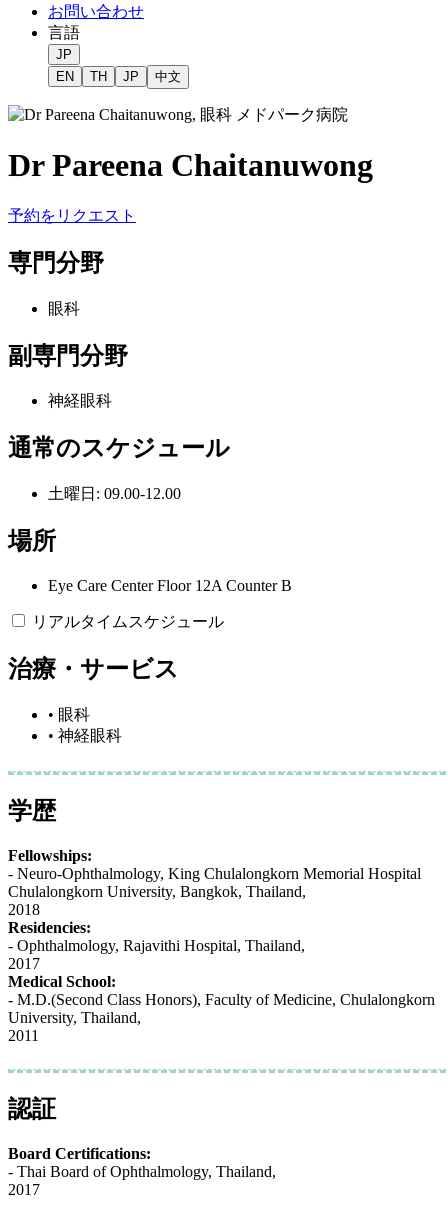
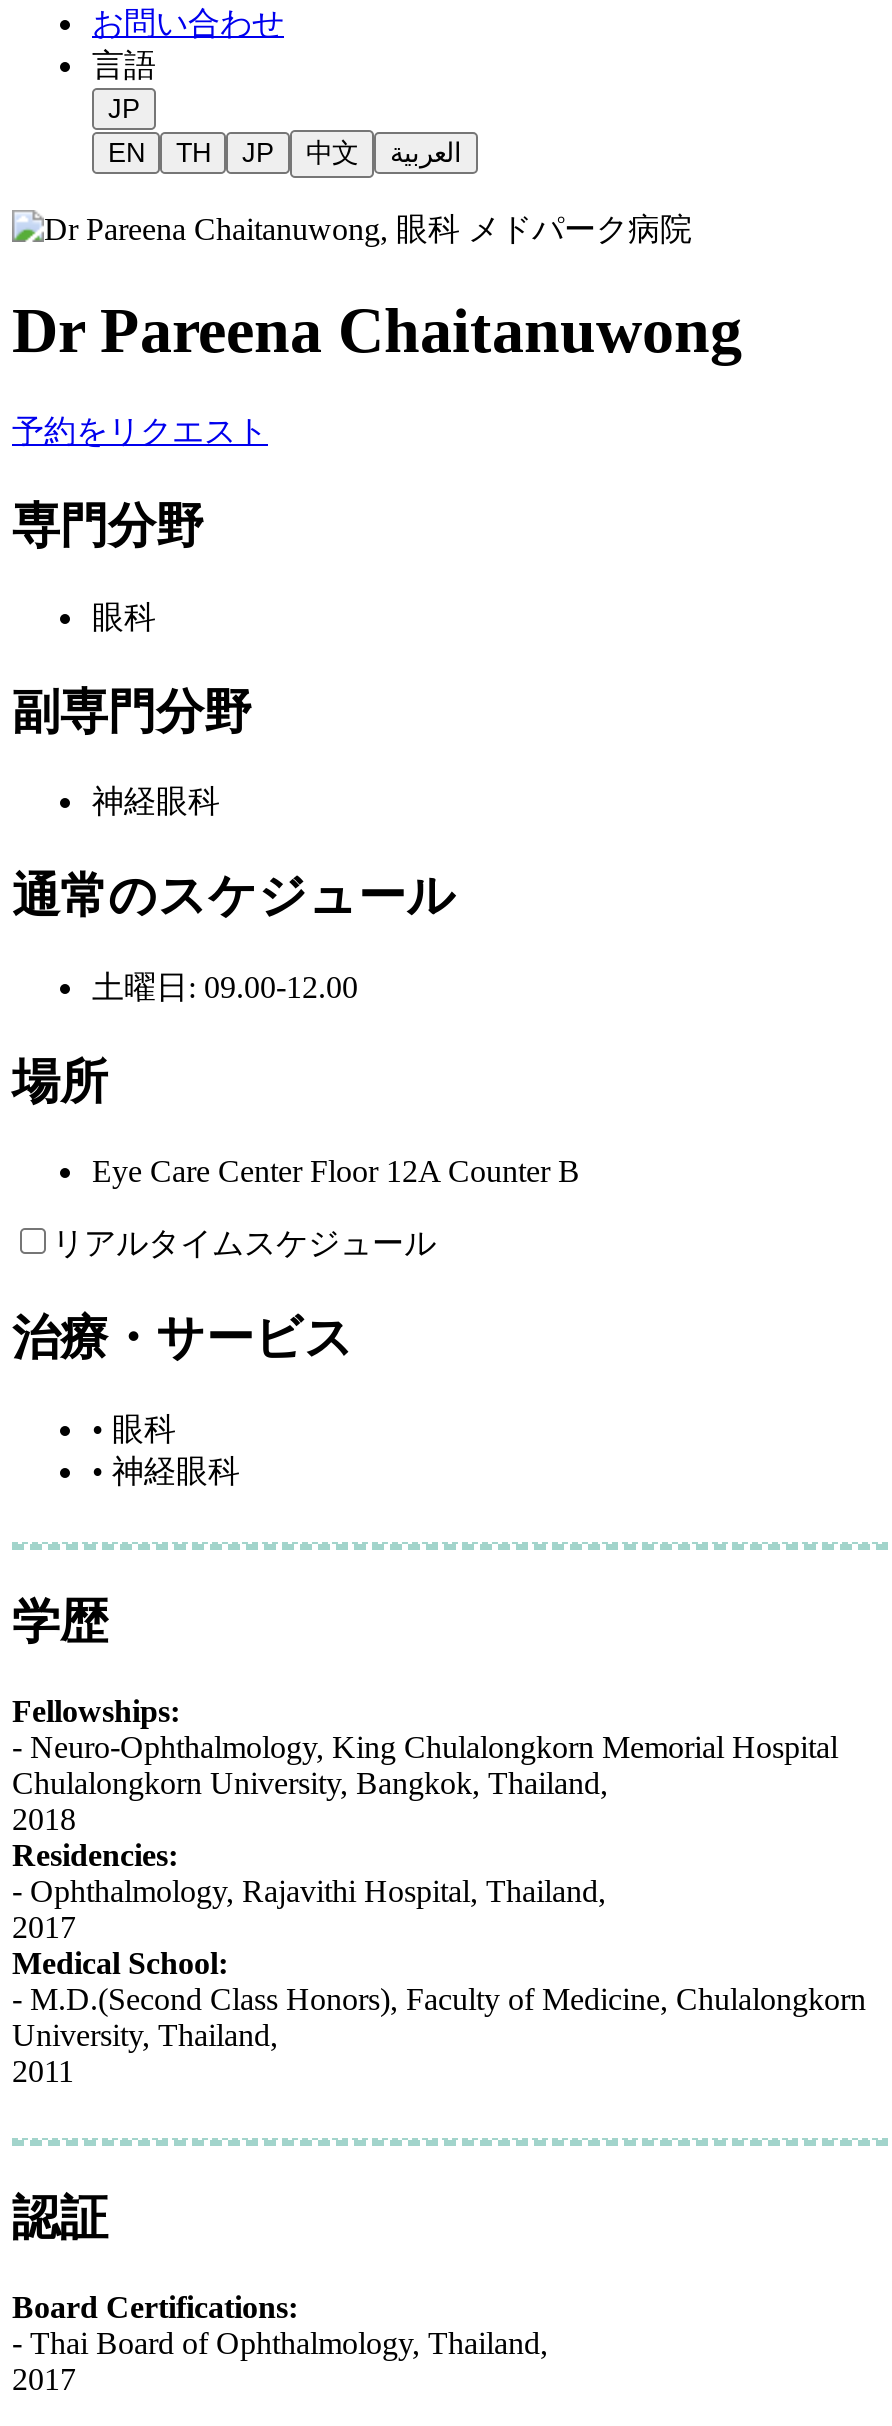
+ العربية
